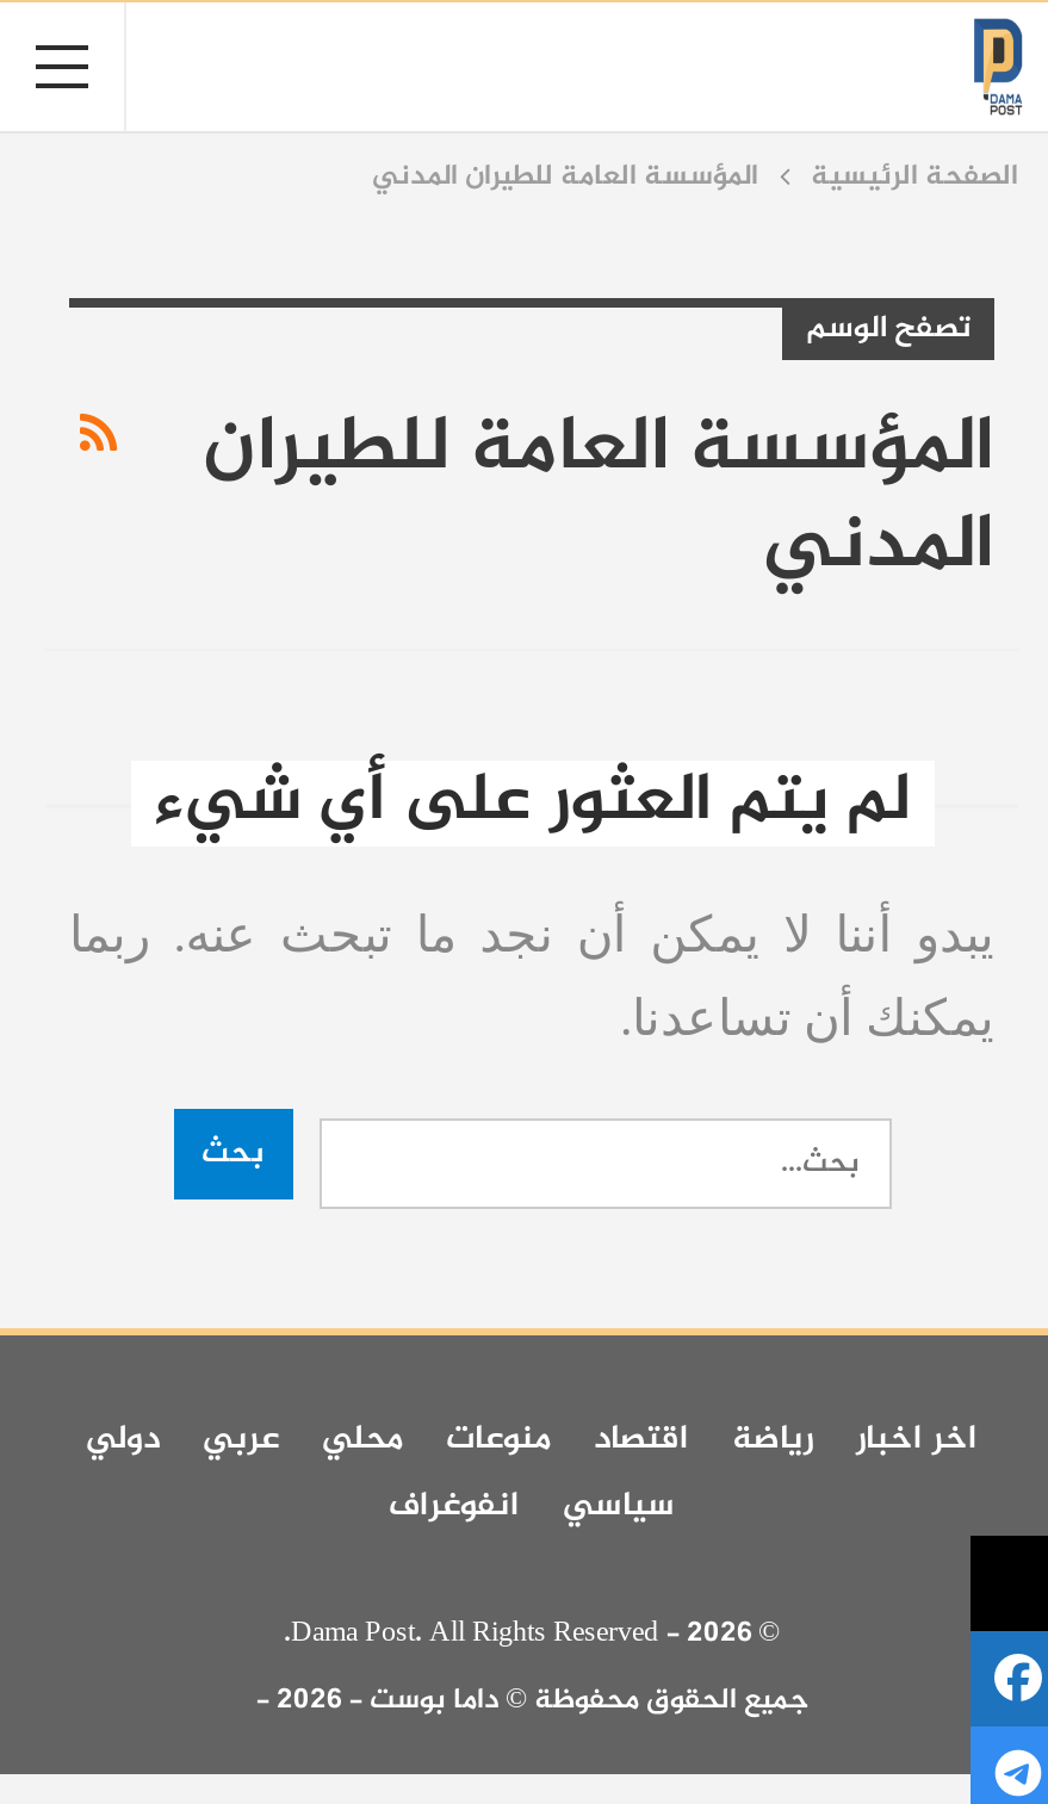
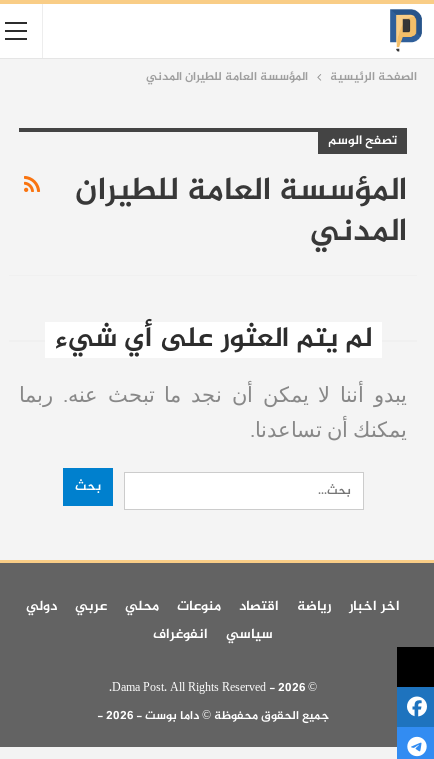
- [image]
+ [image]
